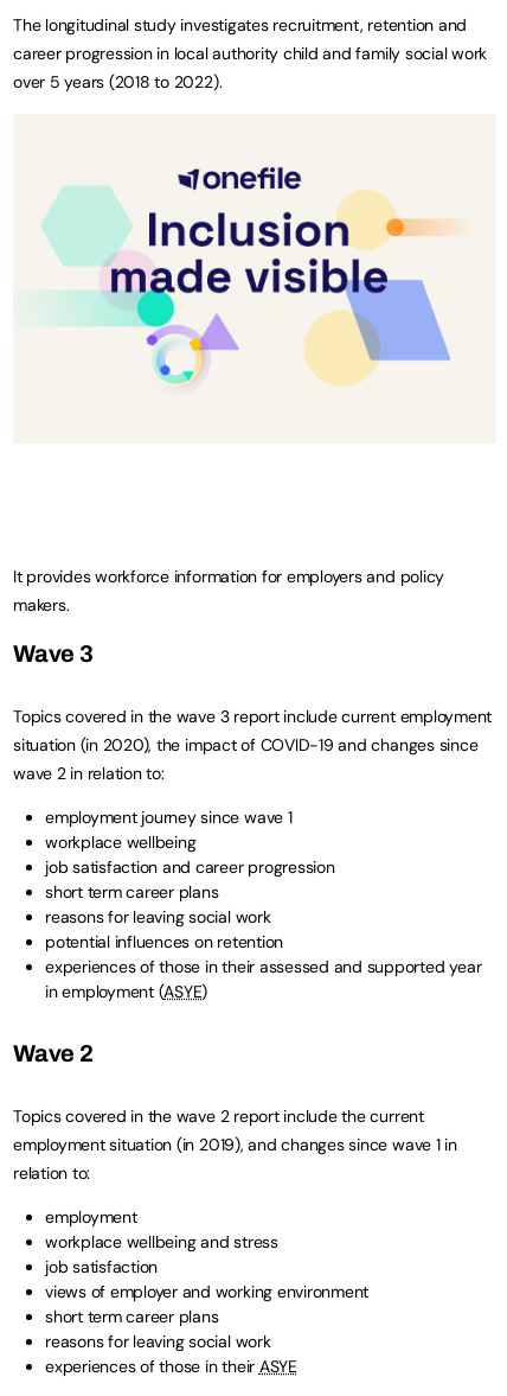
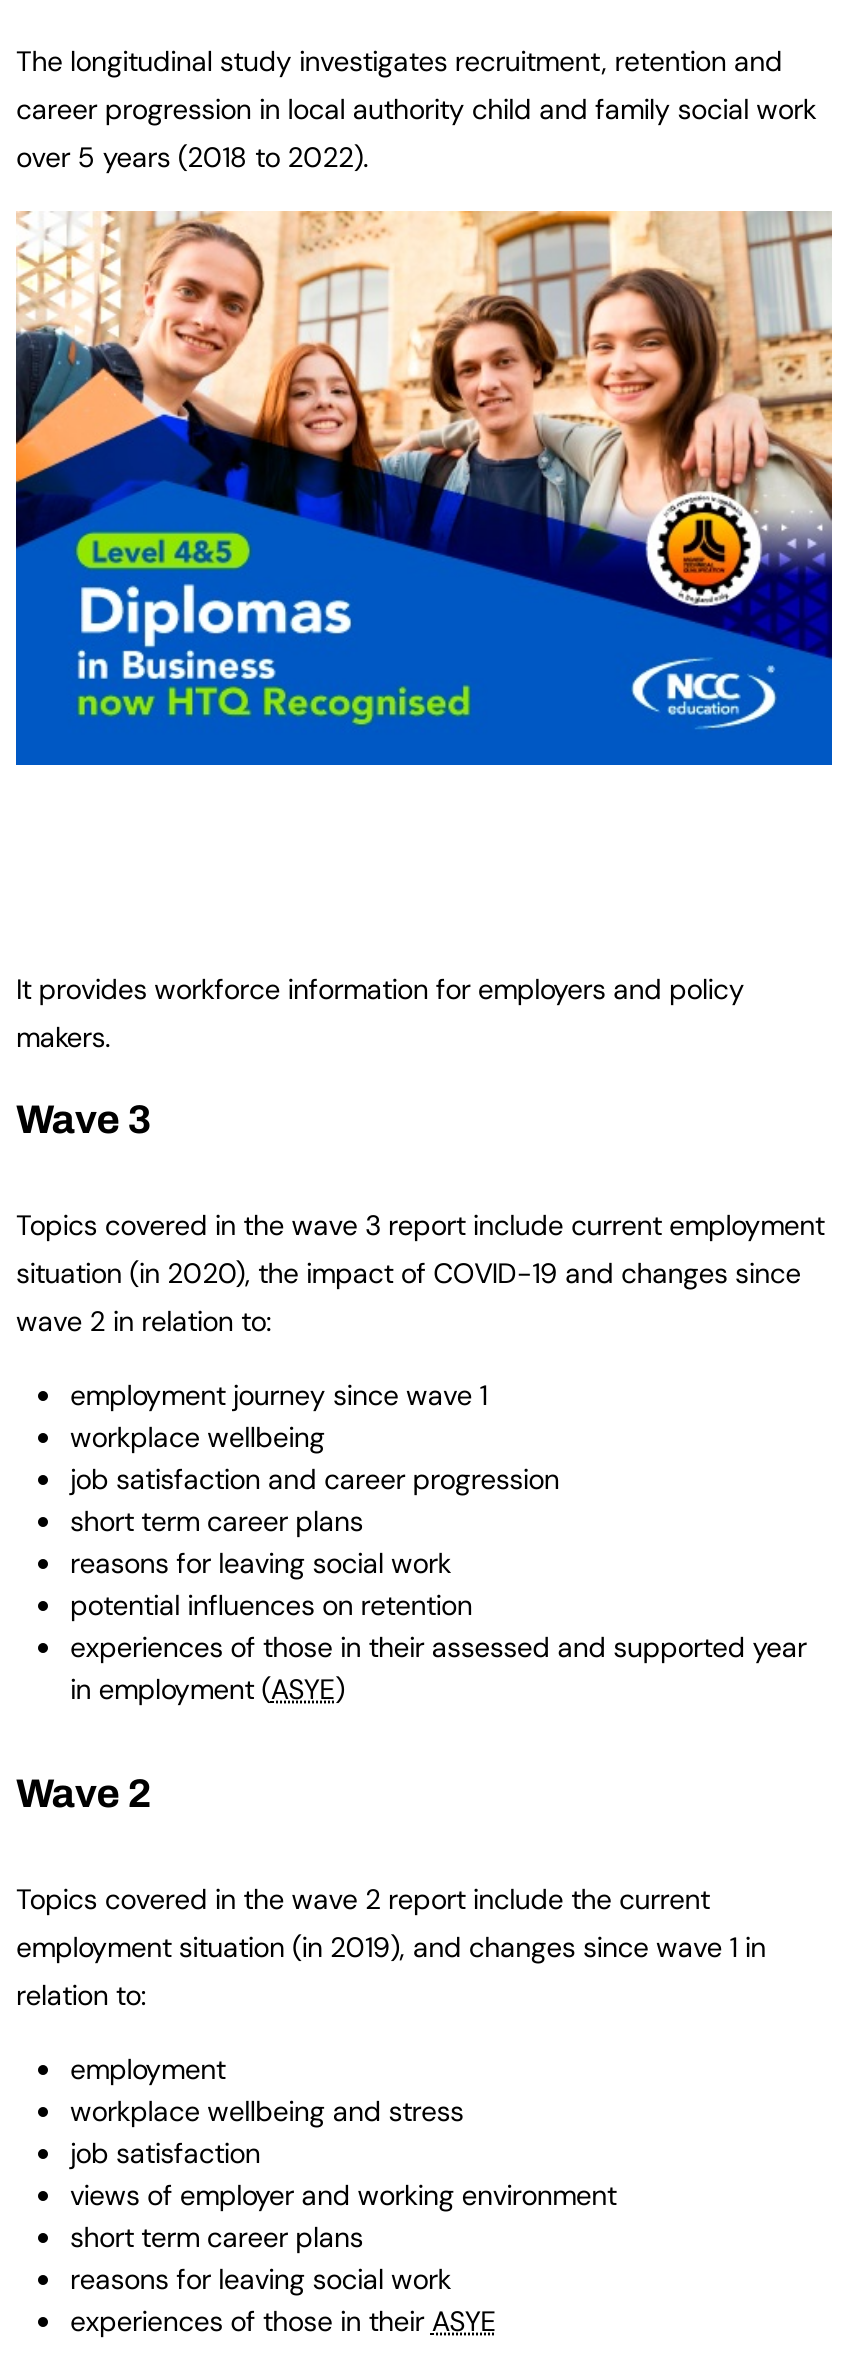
- [image]
+ [image]
